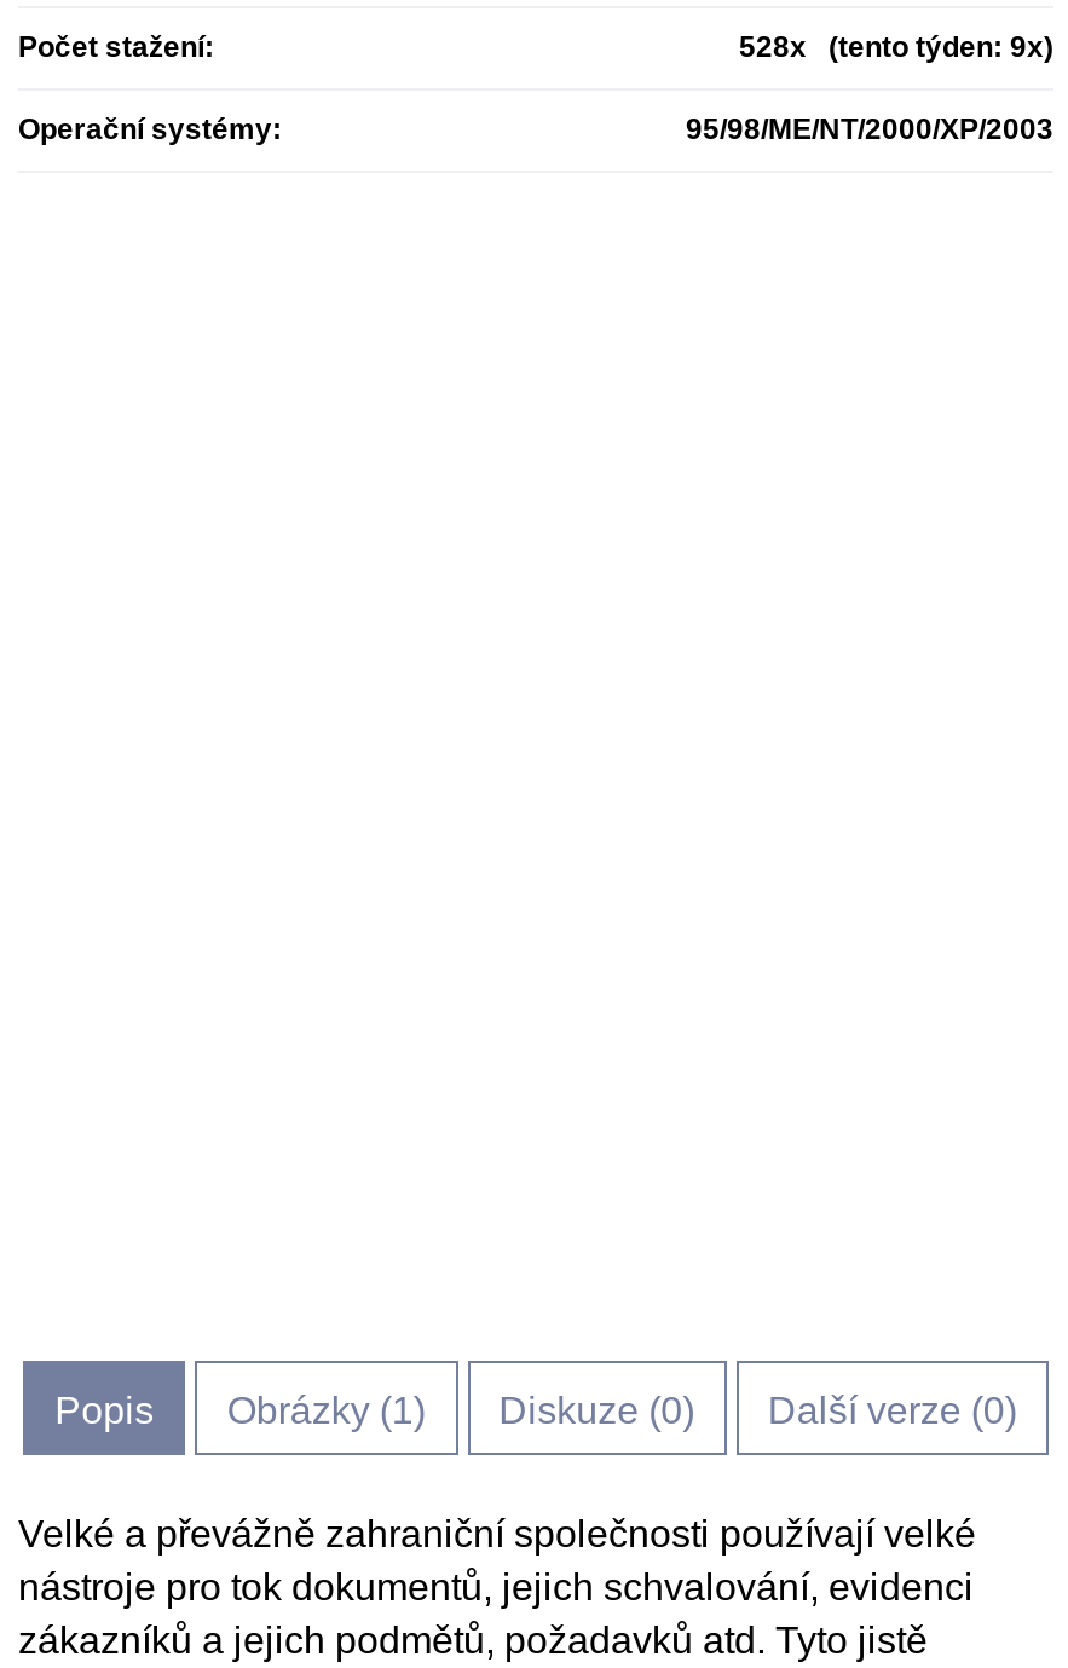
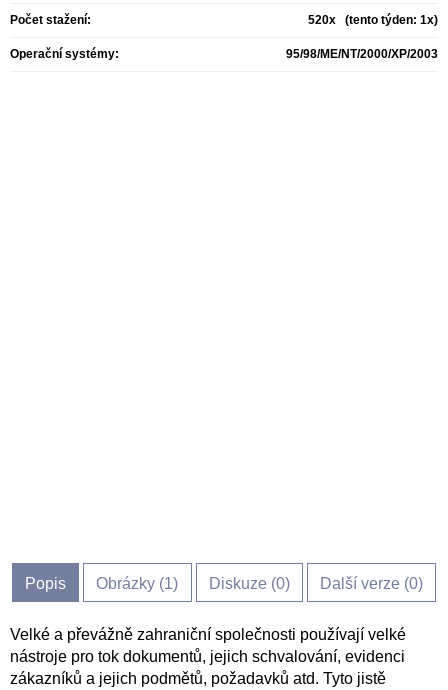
- 528x (tento týden: 9x)
+ 520x (tento týden: 1x)
